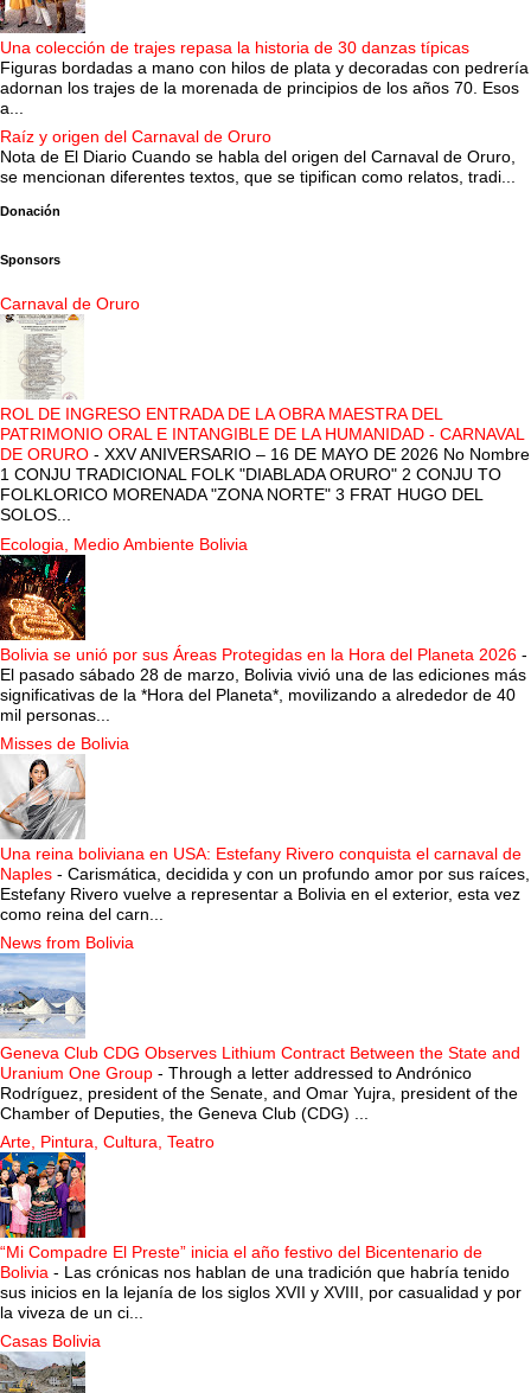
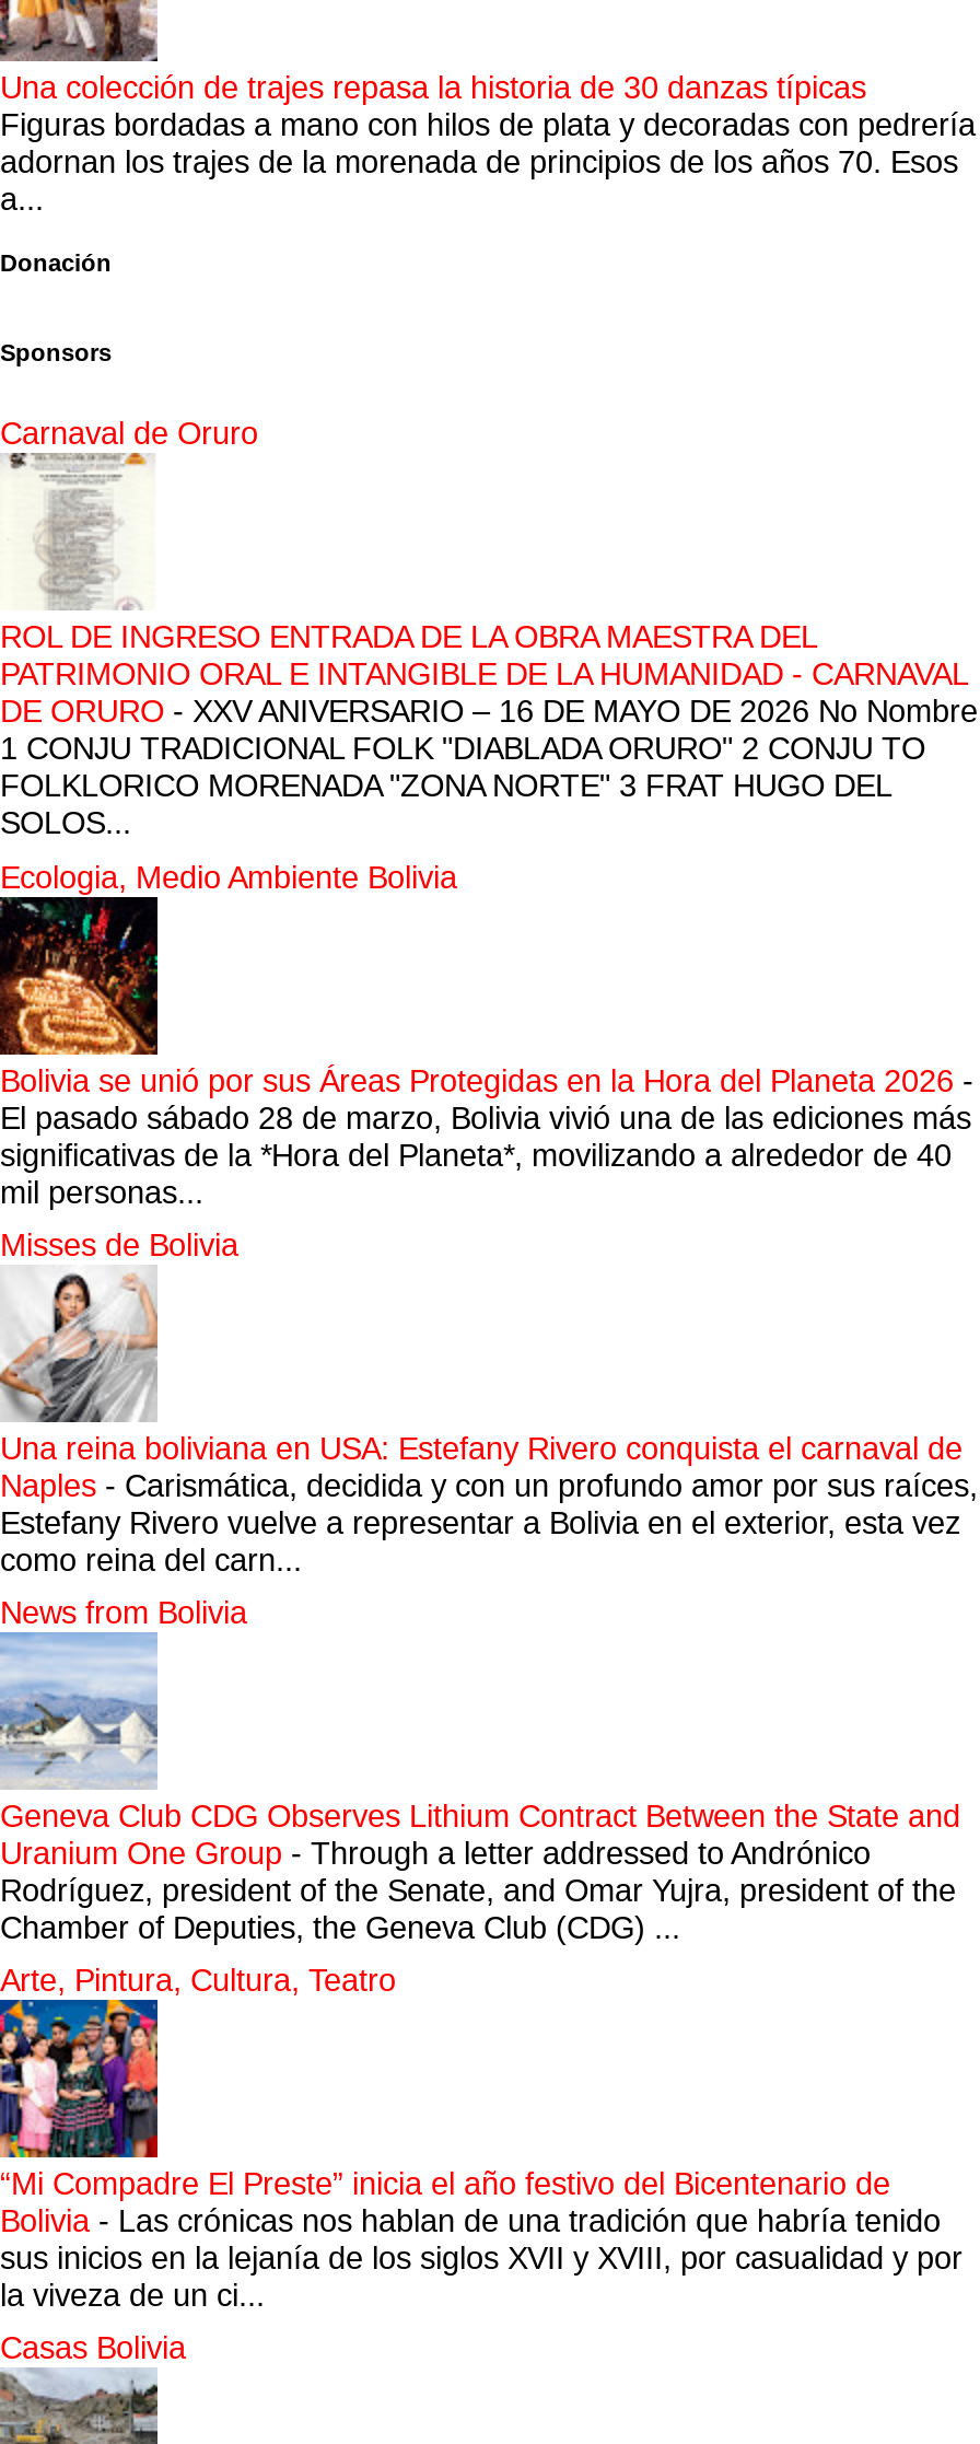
- Raíz y origen del Carnaval de Oruro
- Nota de El Diario Cuando se habla del origen del Carnaval de Oruro,
- se mencionan diferentes textos, que se tipifican como relatos, tradi...
